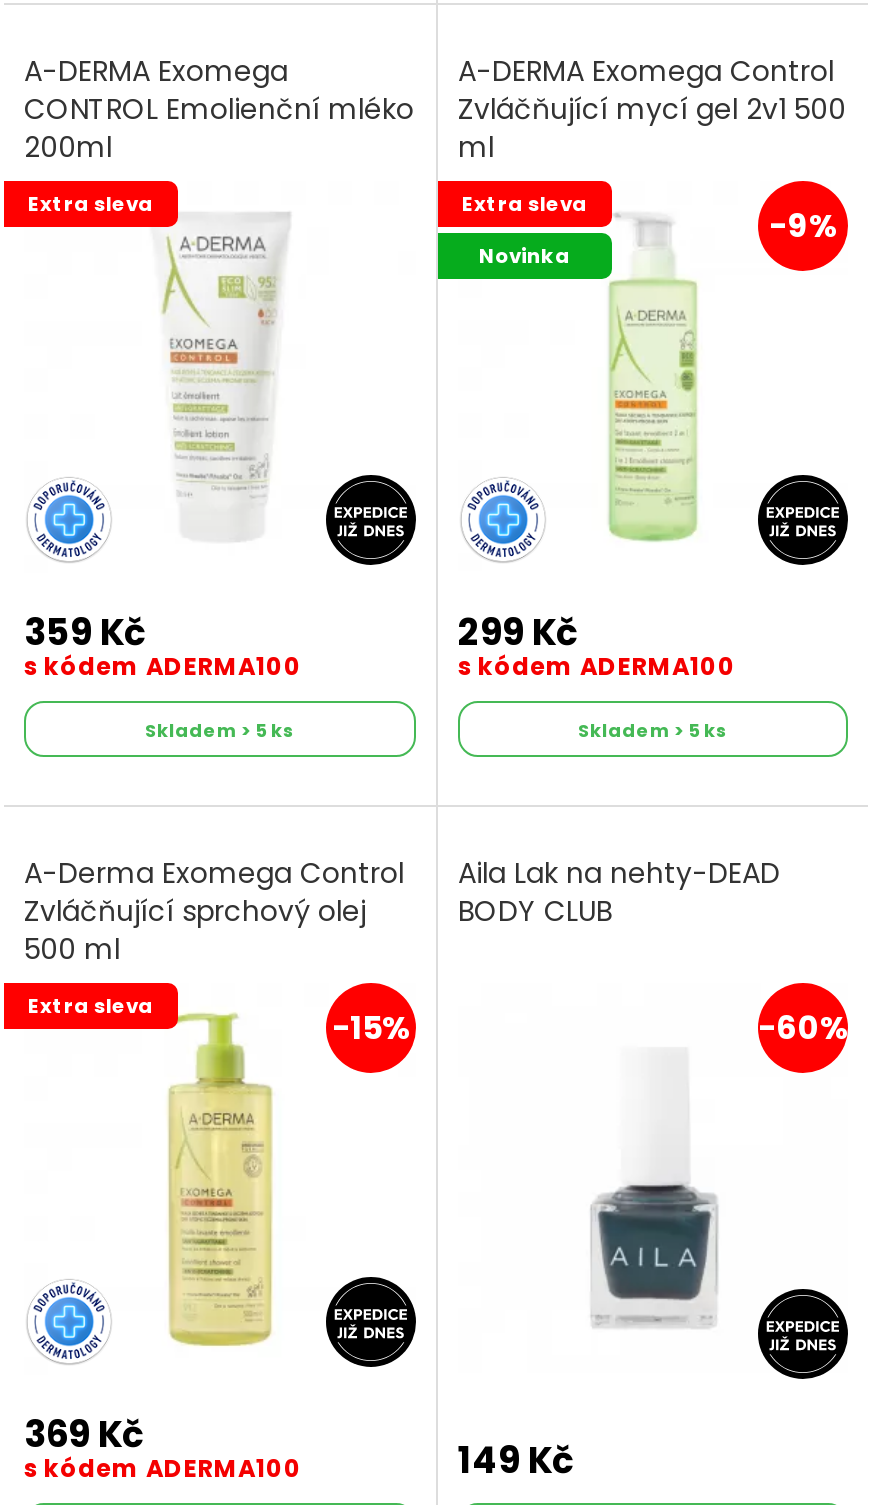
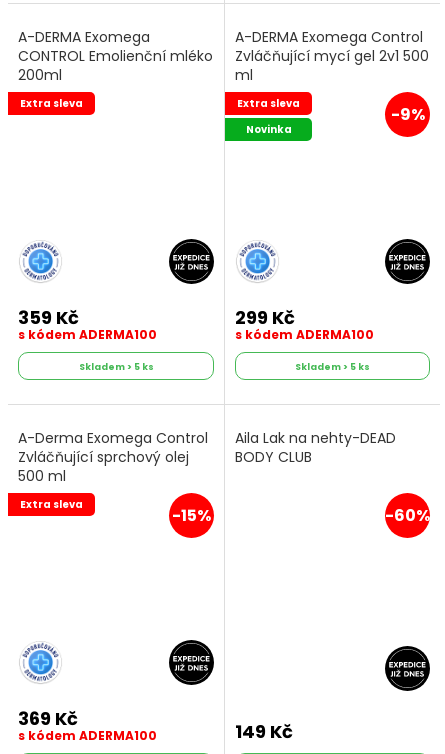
- [image]

- [image]

- [image]

- [image]
